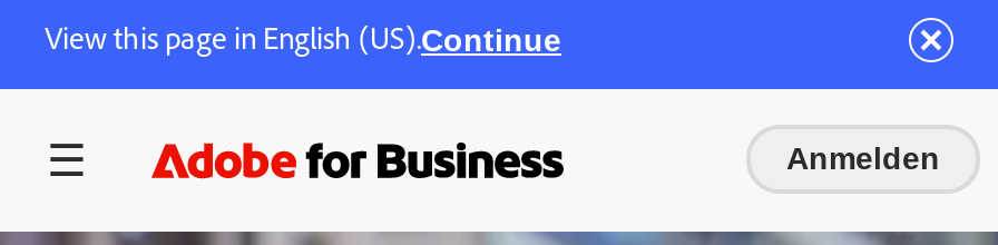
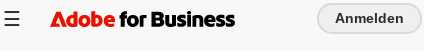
- View this page in English (US).Continue
